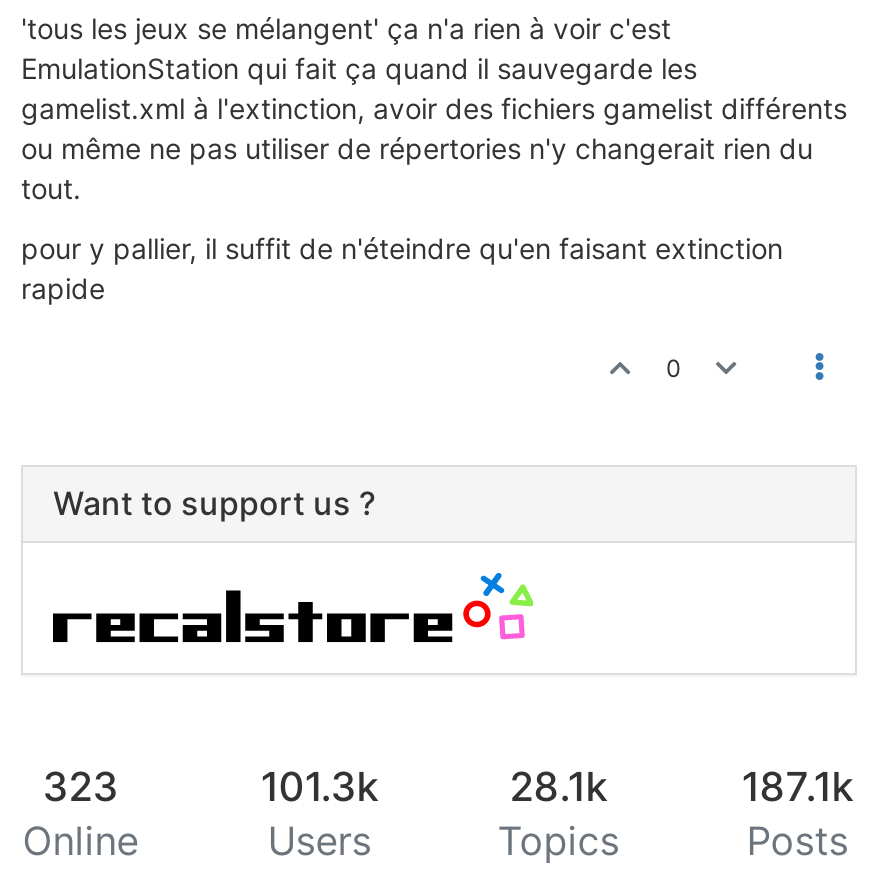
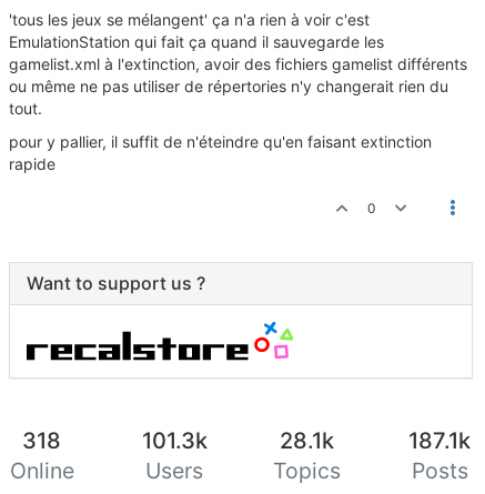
- 323
+ 318
